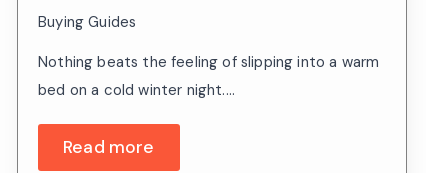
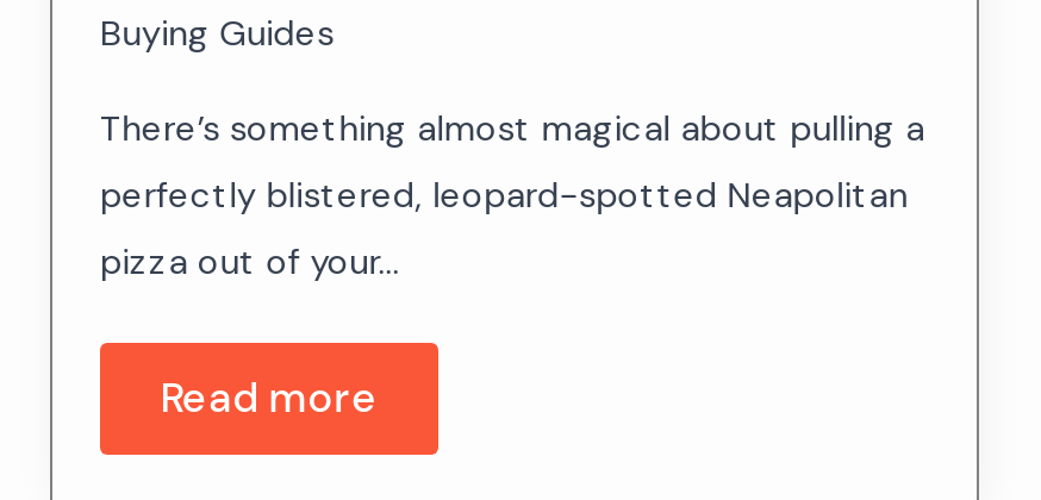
- Nothing beats the feeling of slipping into a warm
- bed on a cold winter night.…
+ There’s something almost magical about pulling a
+ perfectly blistered, leopard-spotted Neapolitan
+ pizza out of your…
